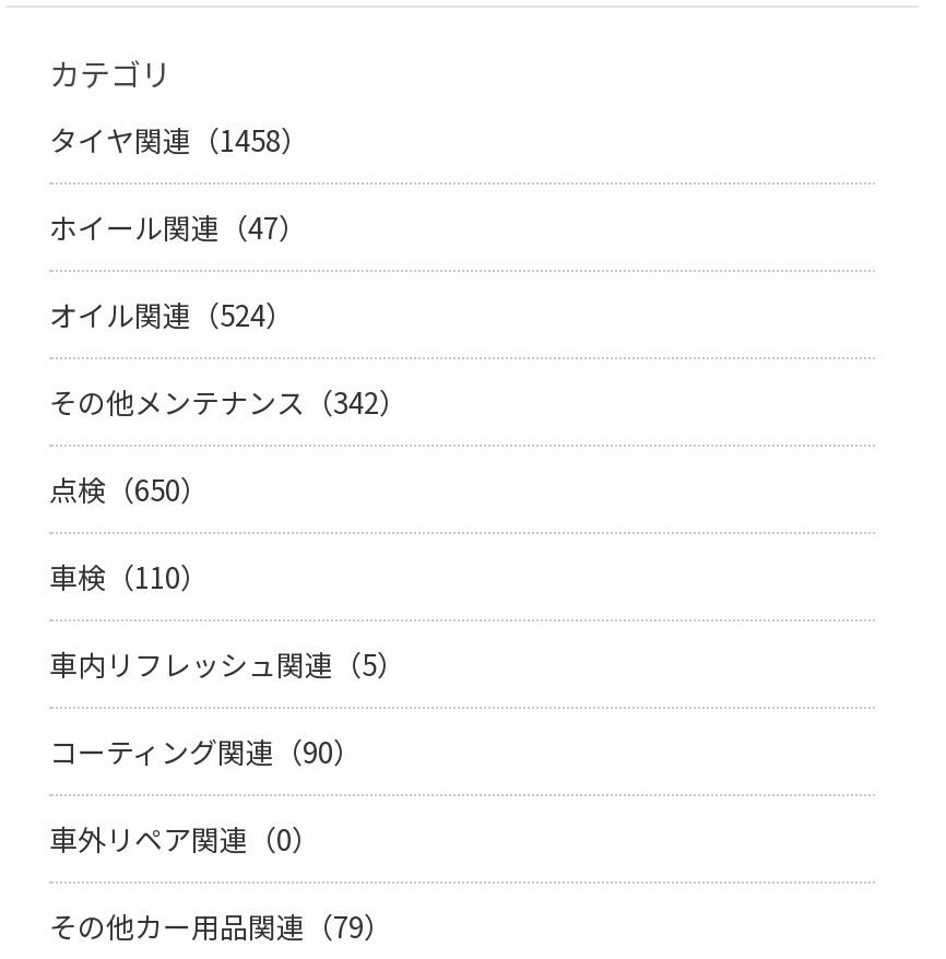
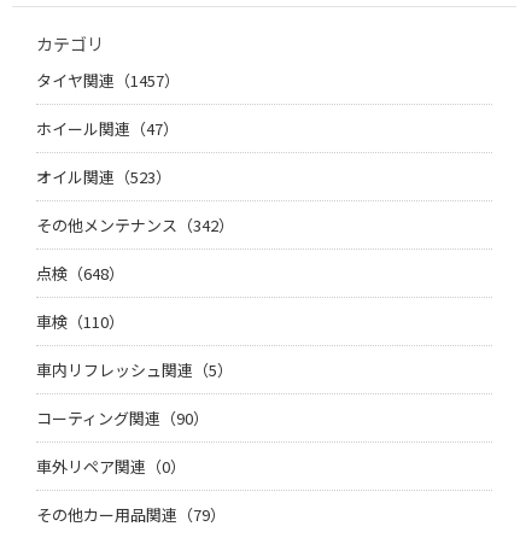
- タイヤ関連（1458）
+ タイヤ関連（1457）

- オイル関連（524）
+ オイル関連（523）

- 点検（650）
+ 点検（648）
